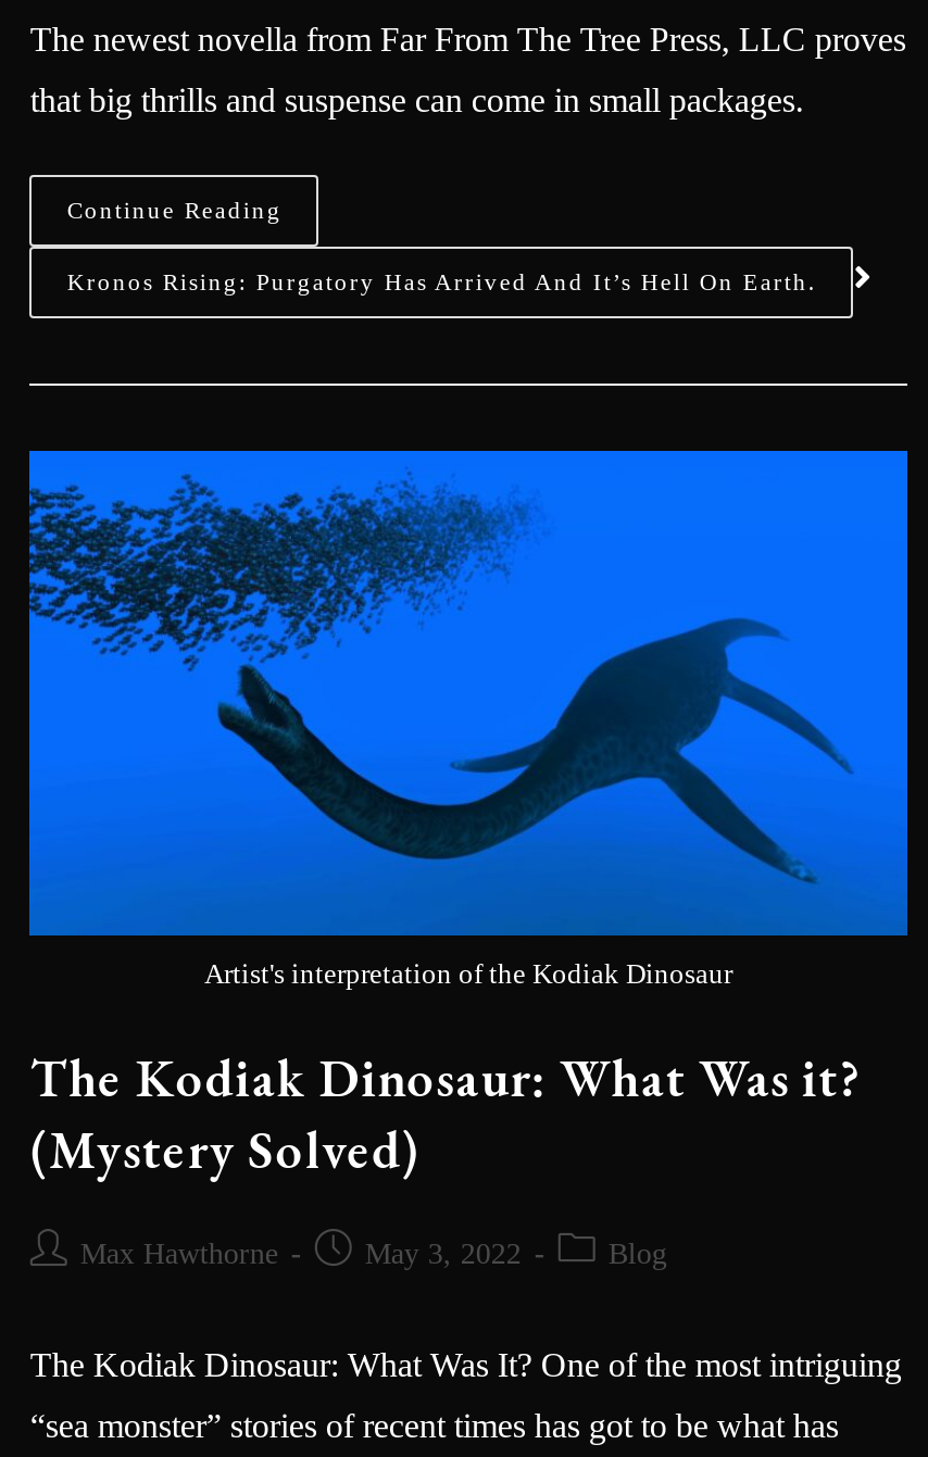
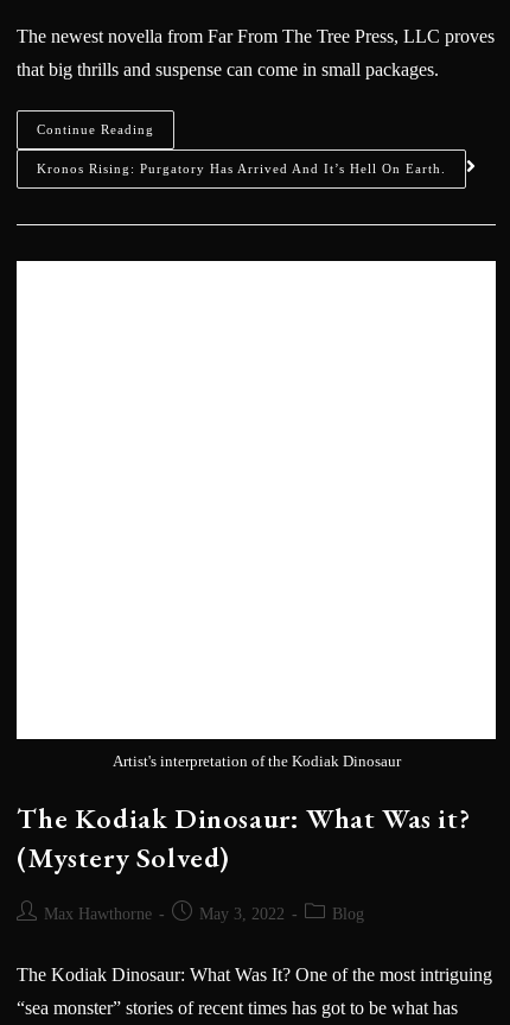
- [image]
